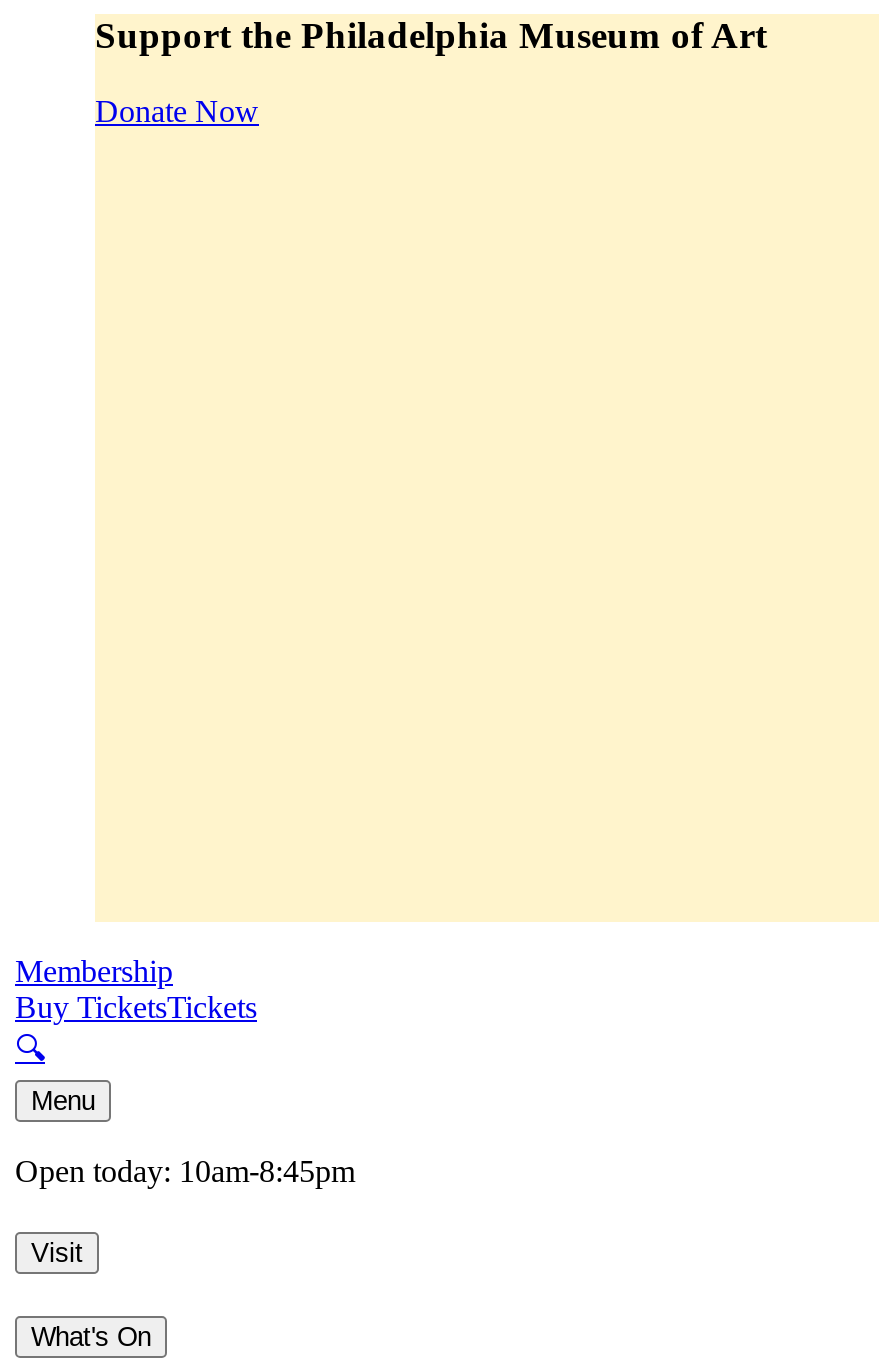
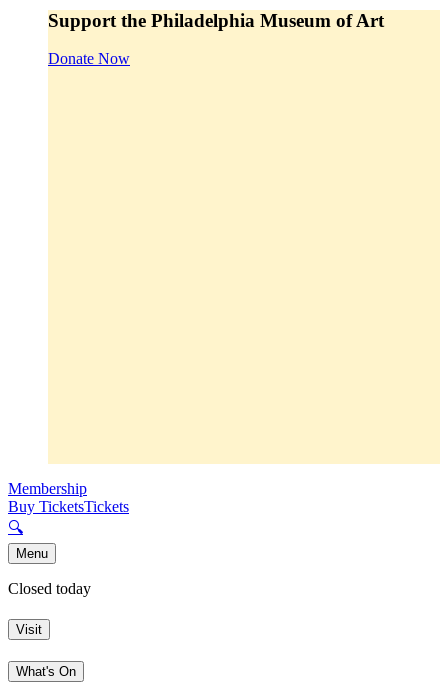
- Open today: 10am-8:45pm
+ Closed today
